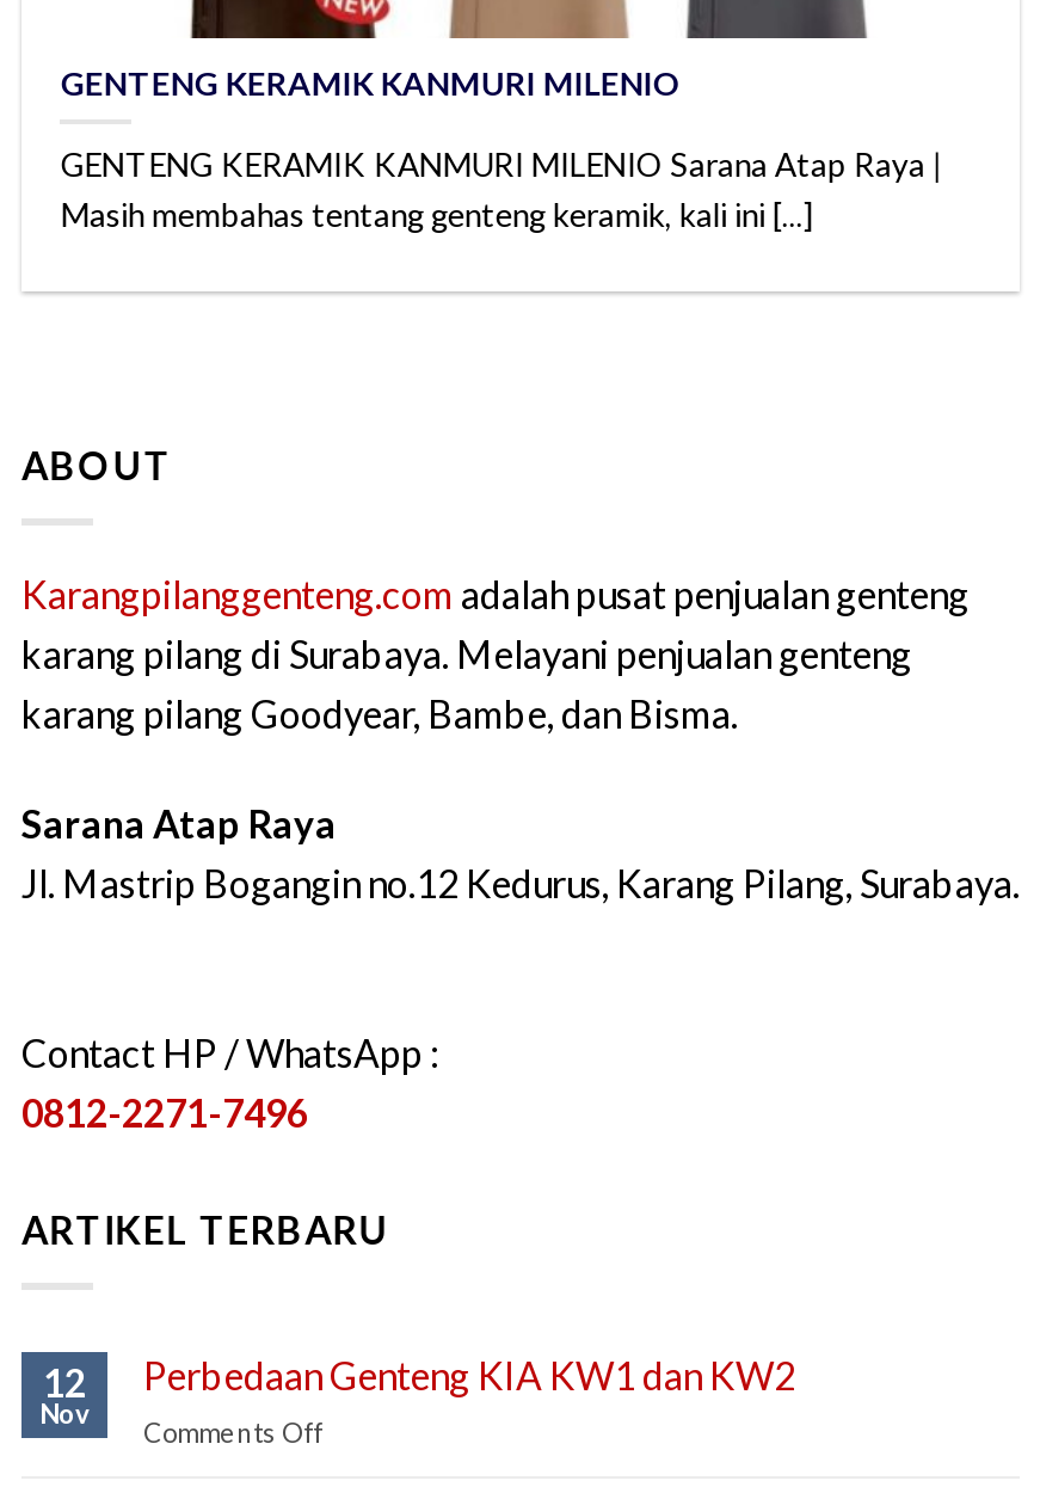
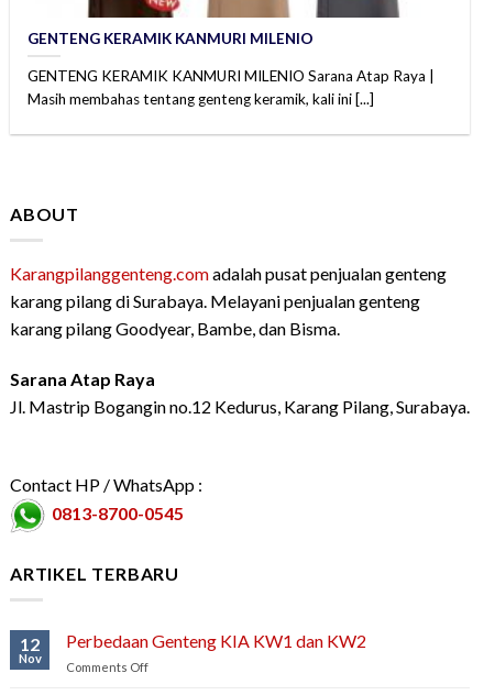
- 0812-2271-7496
+ 0813-8700-0545
